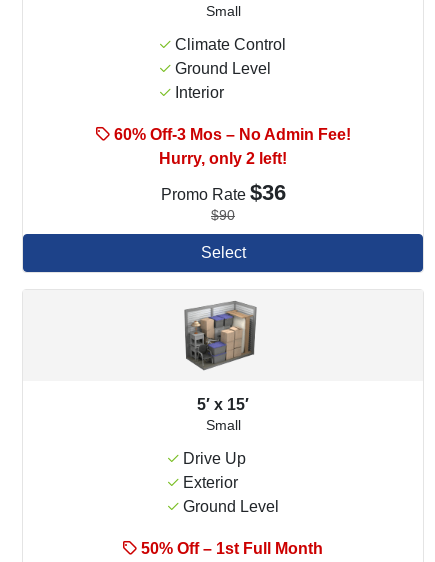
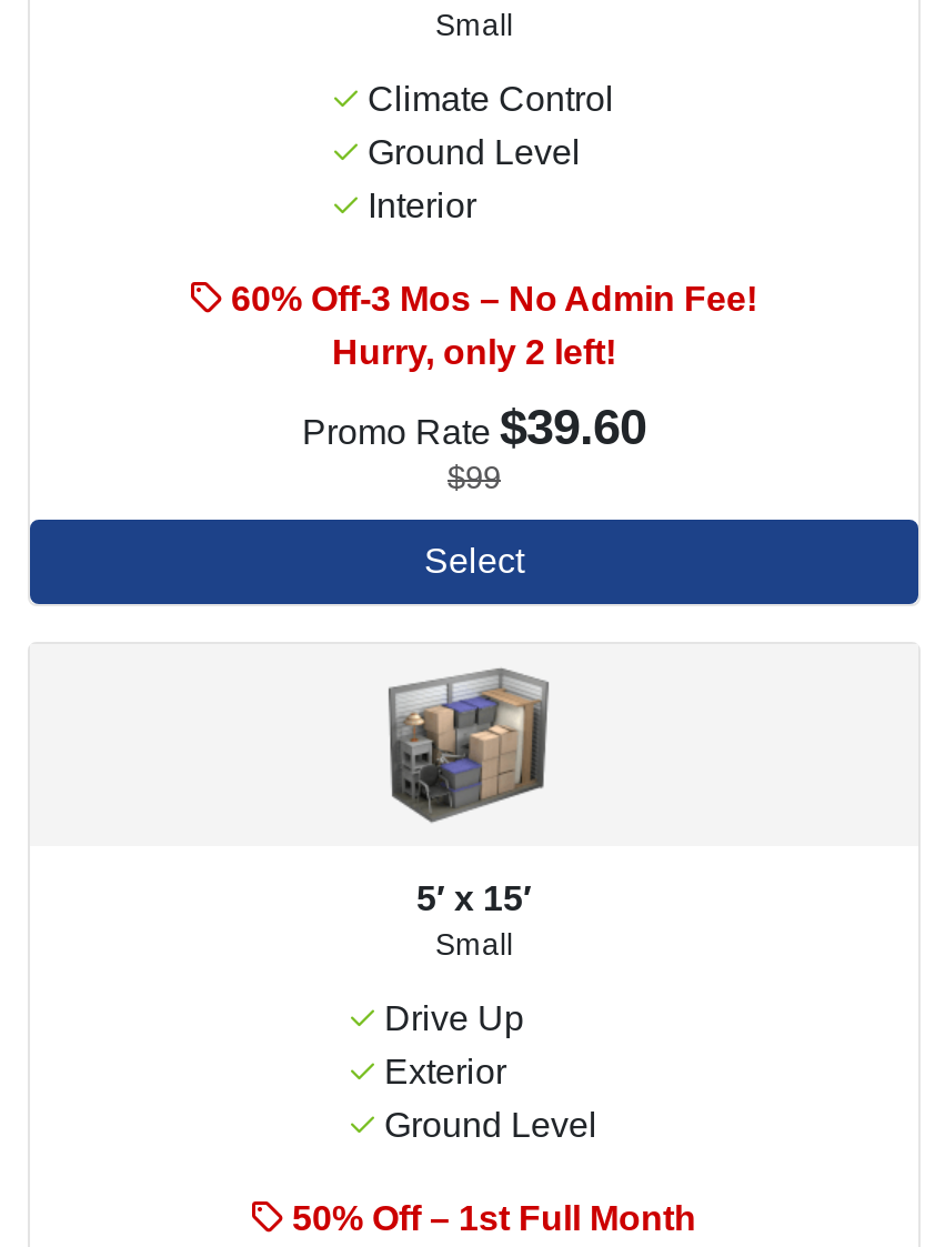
- Promo Rate $36
+ Promo Rate $39.60

- $90
+ $99
